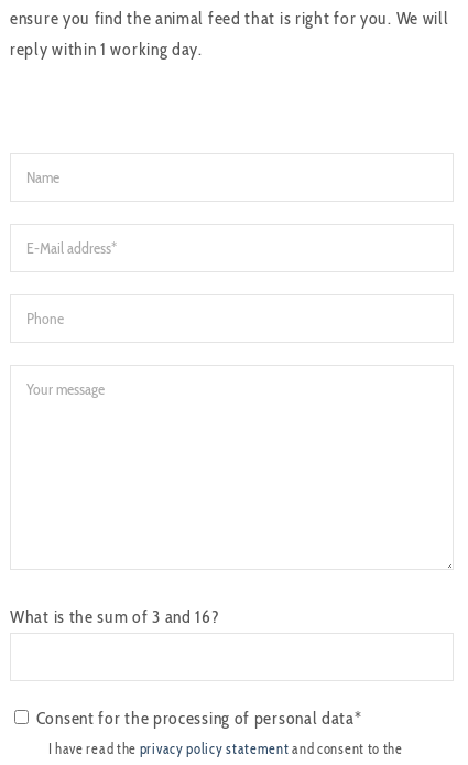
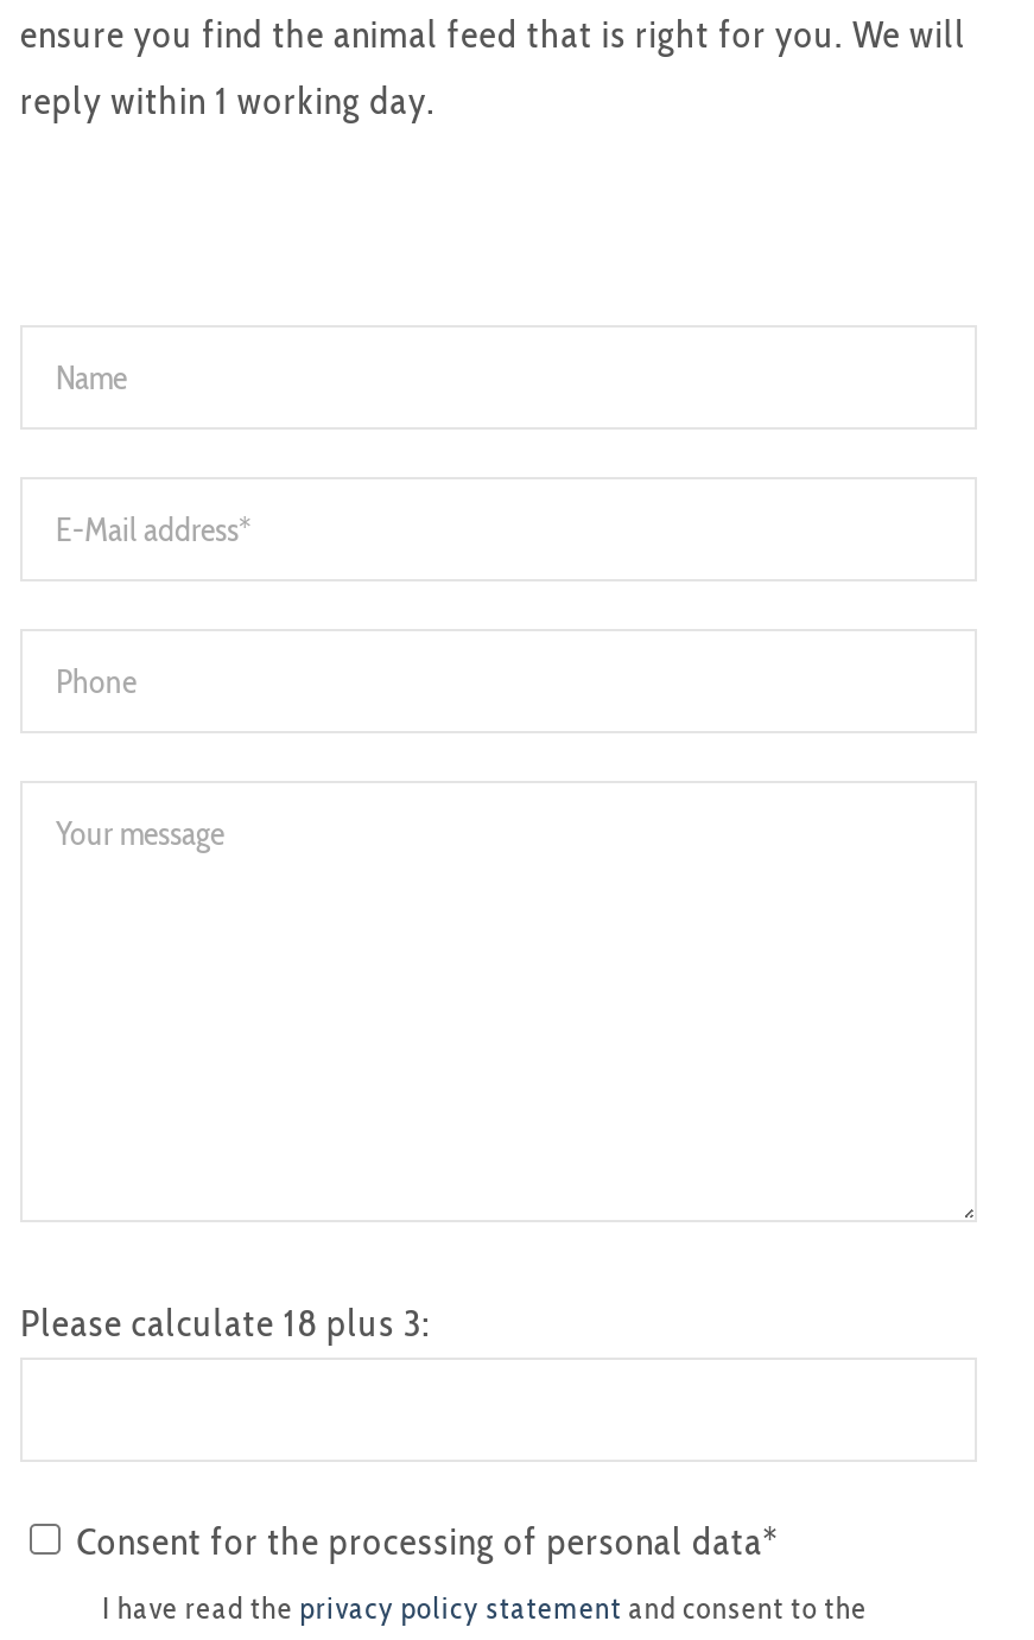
- What is the sum of 3 and 16?
+ Please calculate 18 plus 3:
